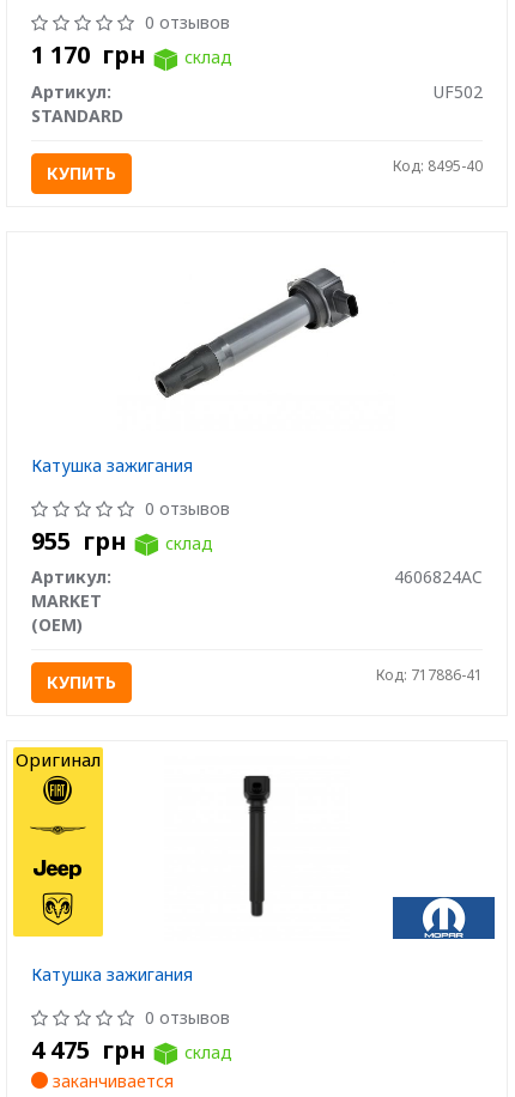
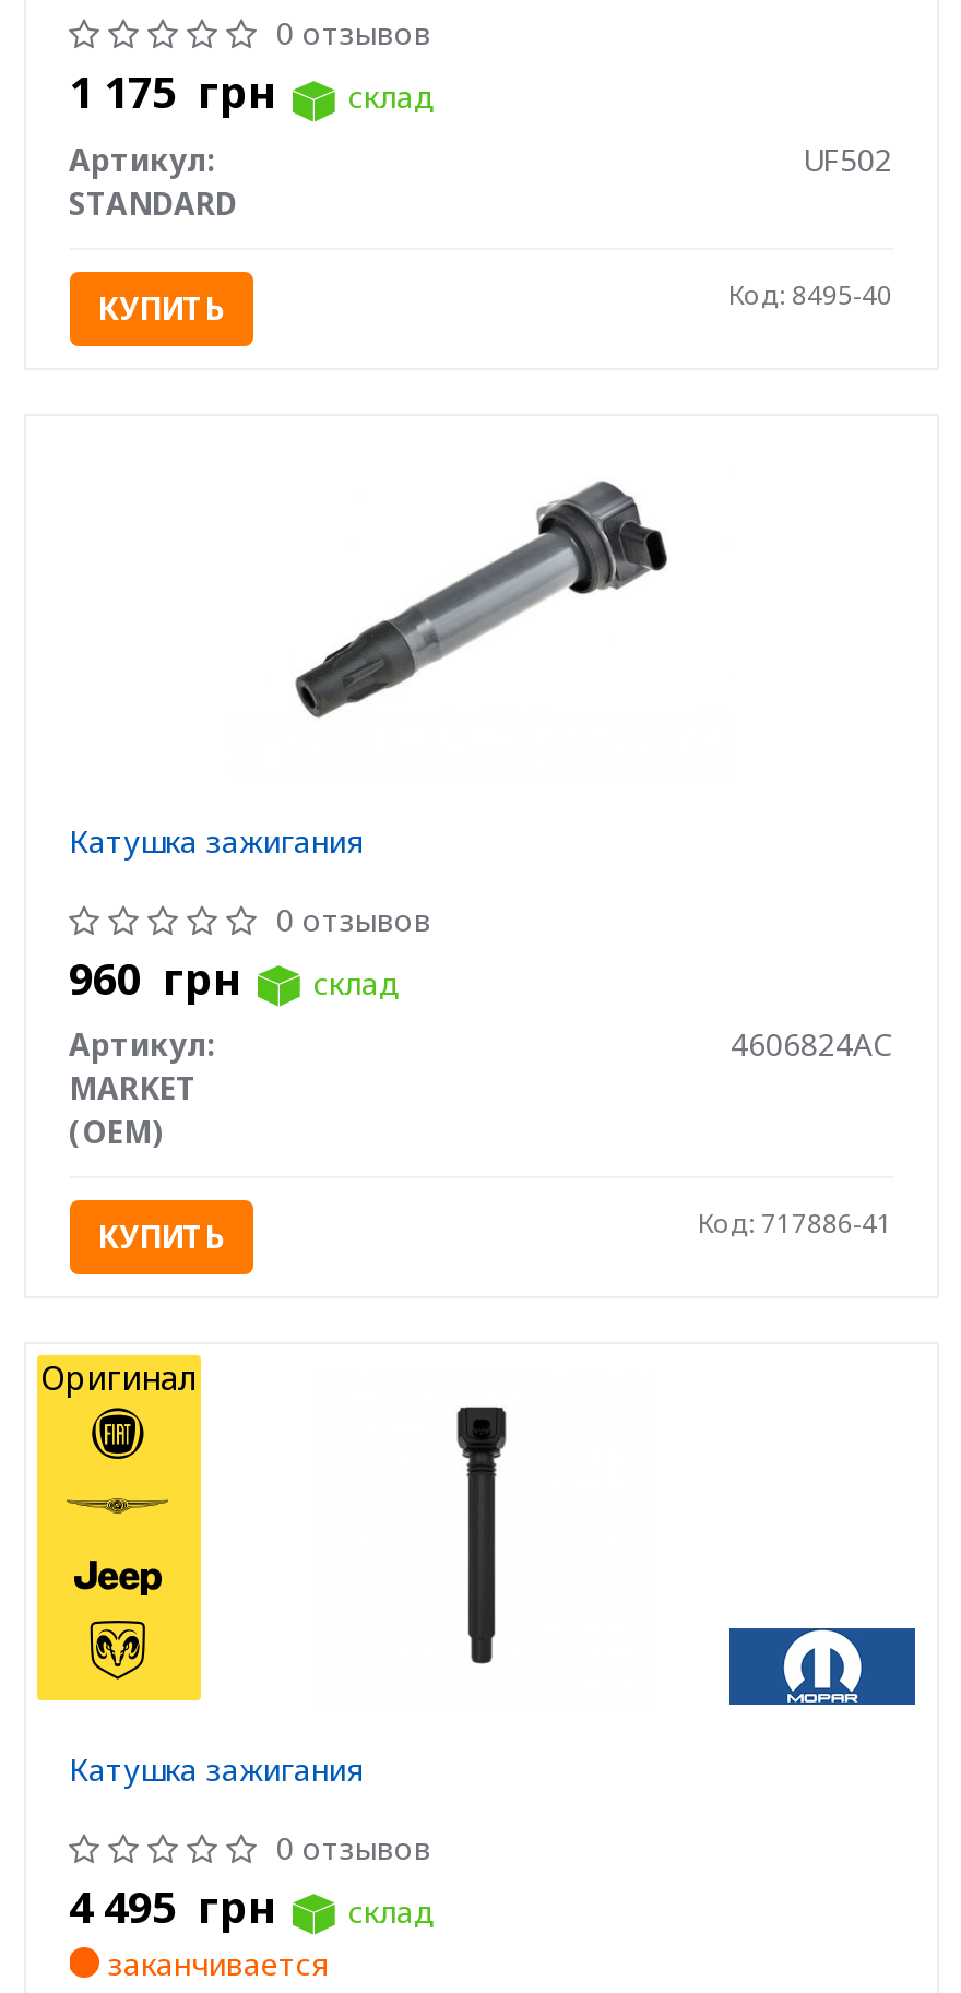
- 1 170 грн склад
+ 1 175 грн склад

- 955 грн склад
+ 960 грн склад

- 4 475 грн склад
+ 4 495 грн склад
